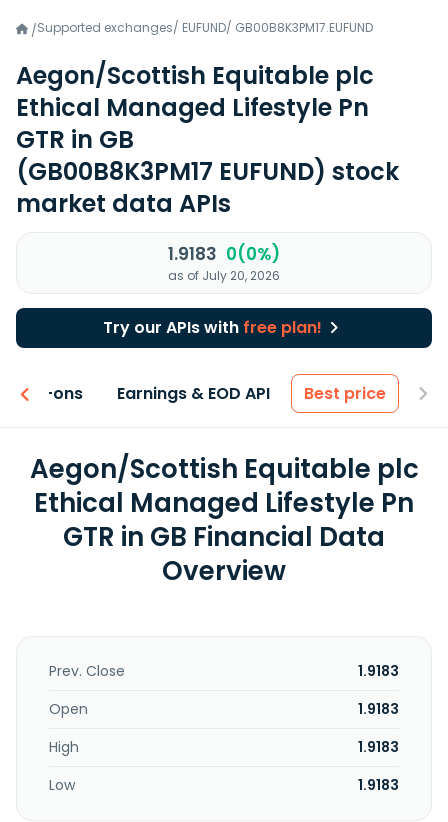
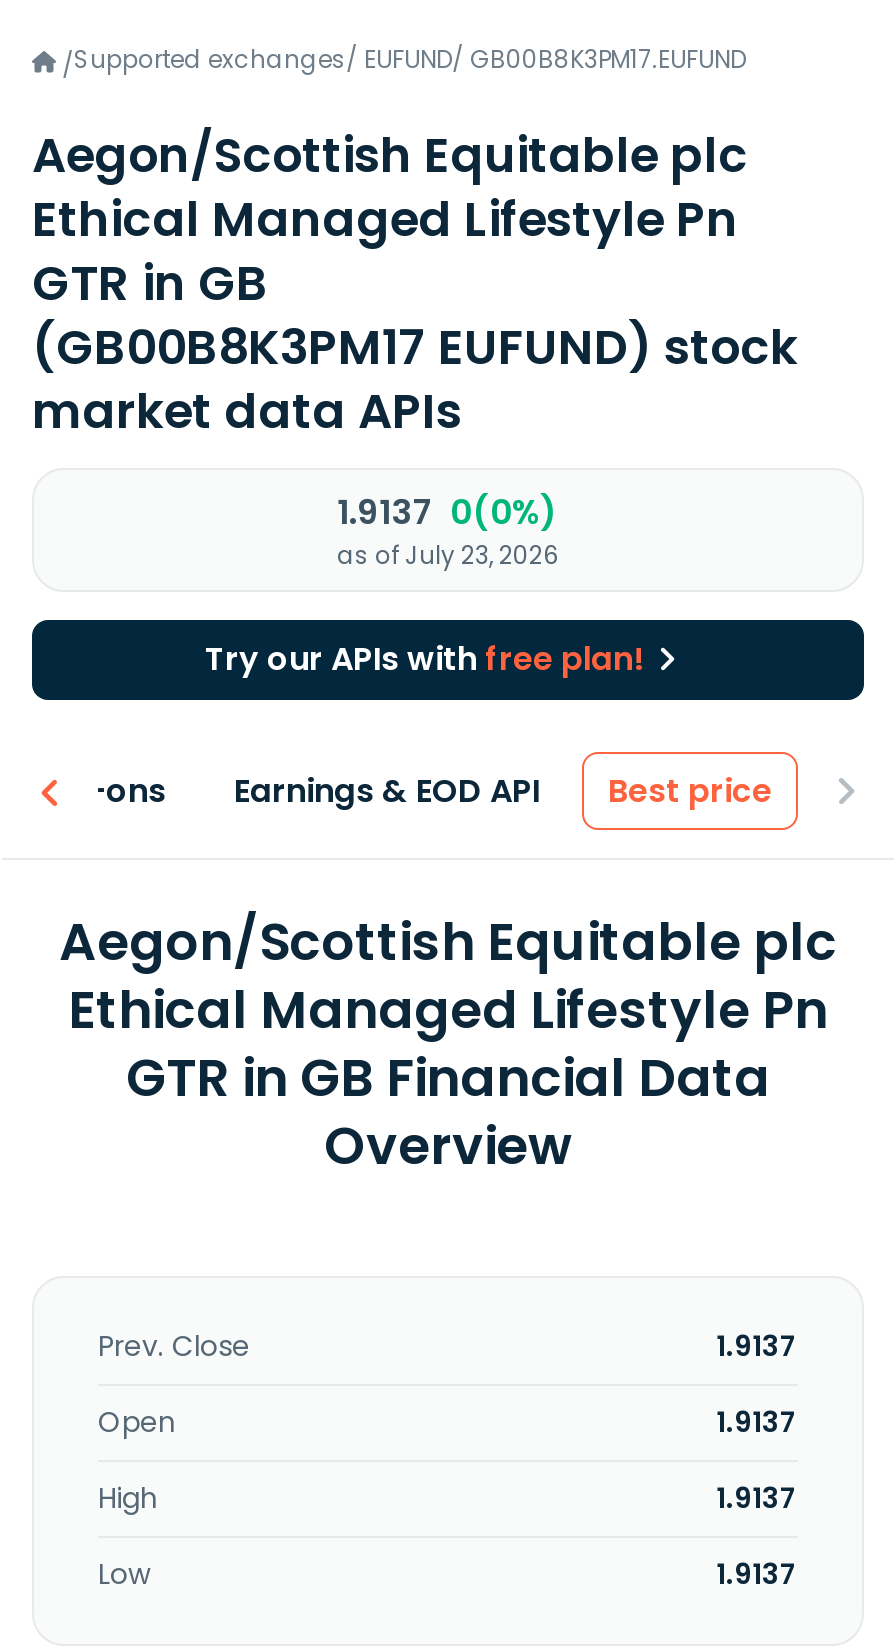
- 1.9183 0(0%)
+ 1.9137 0(0%)

- as of July 20, 2026
+ as of July 23, 2026

- 1.9183
+ 1.9137

- 1.9183
+ 1.9137

- 1.9183
+ 1.9137

- 1.9183
+ 1.9137
